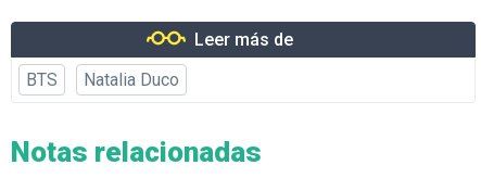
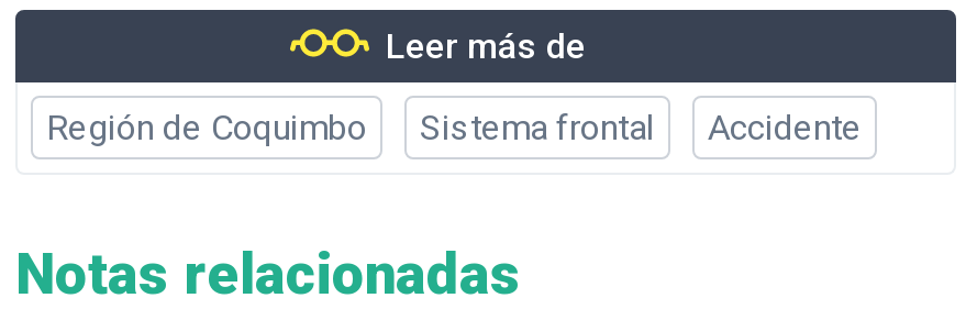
- BTS
- Natalia Duco
+ Región de Coquimbo
+ Sistema frontal
+ Accidente
